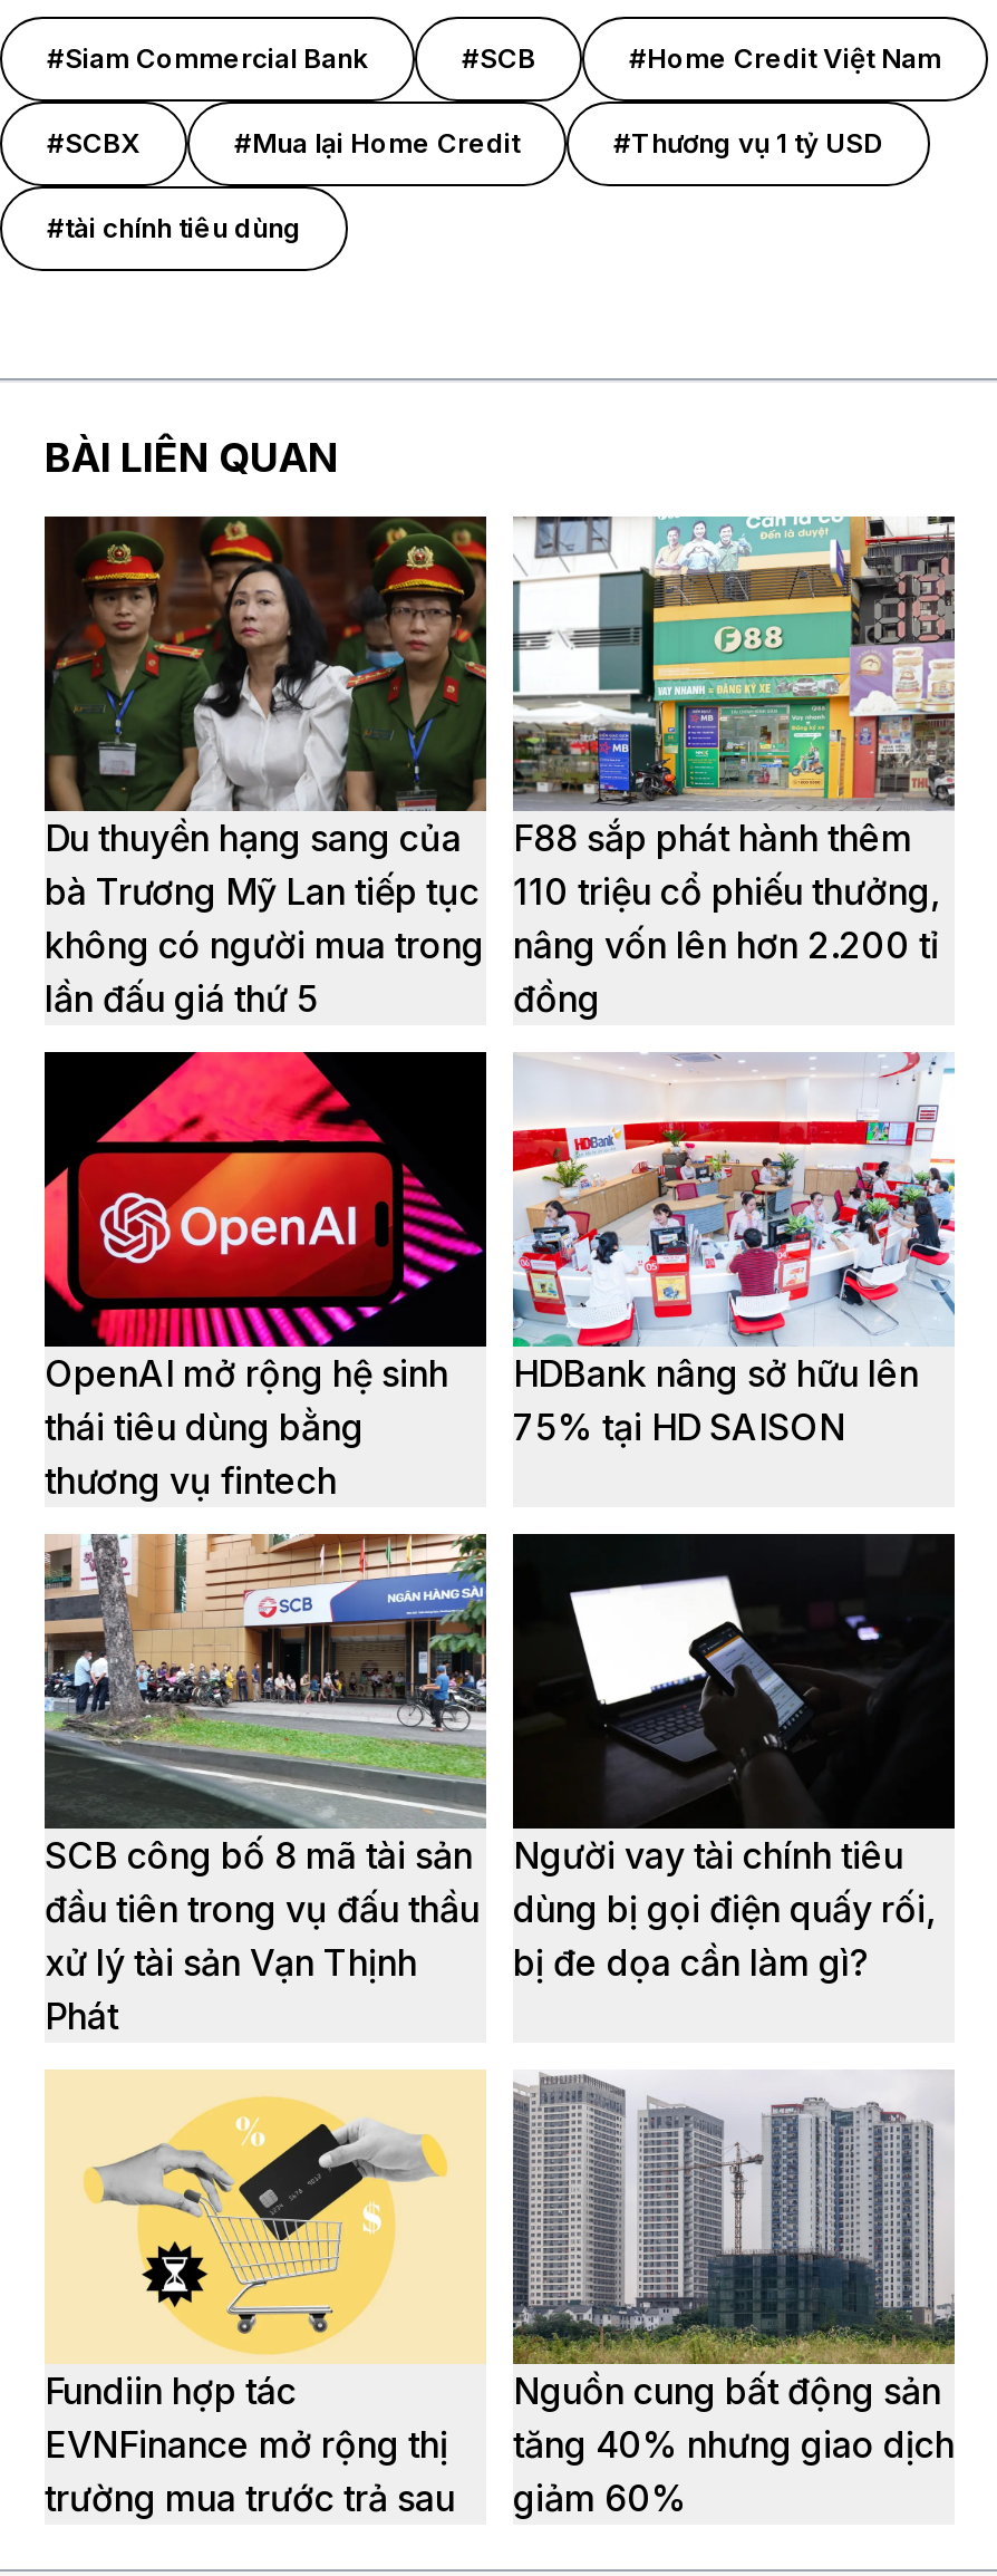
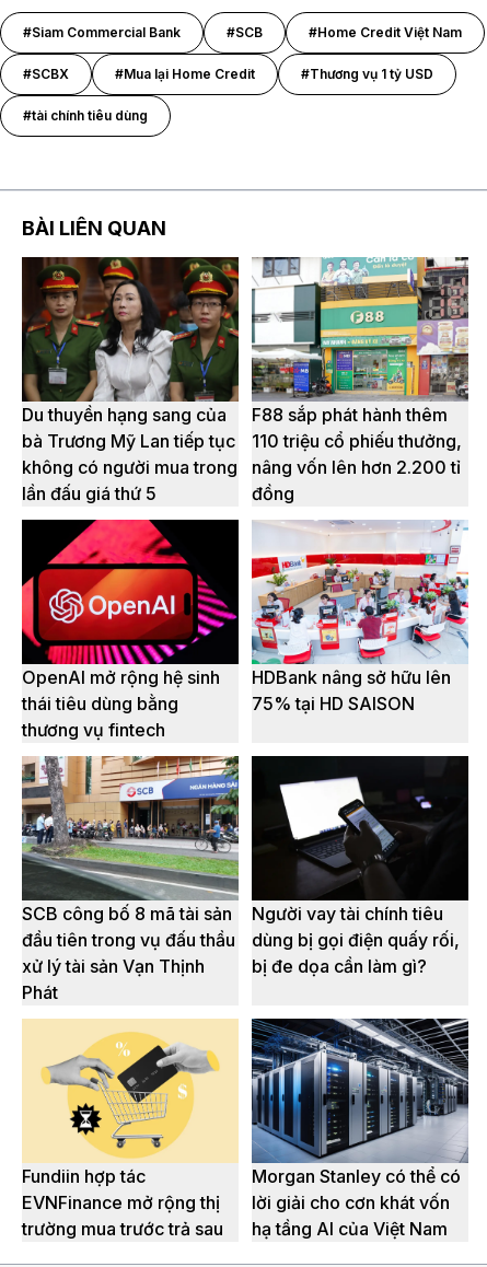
- [image]
- Nguồn cung bất động sản
- tăng 40% nhưng giao dịch
- giảm 60%
+ [image]
+ Morgan Stanley có thể có
+ lời giải cho cơn khát vốn
+ hạ tầng AI của Việt Nam
